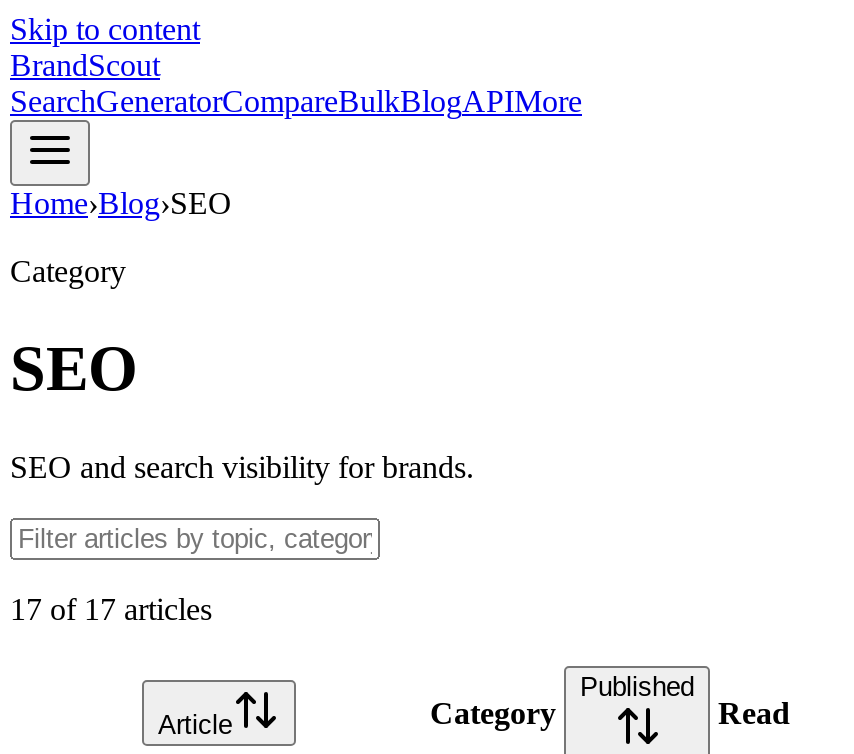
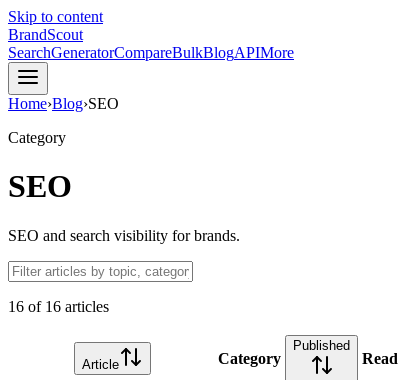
- 17 of 17 articles
+ 16 of 16 articles
